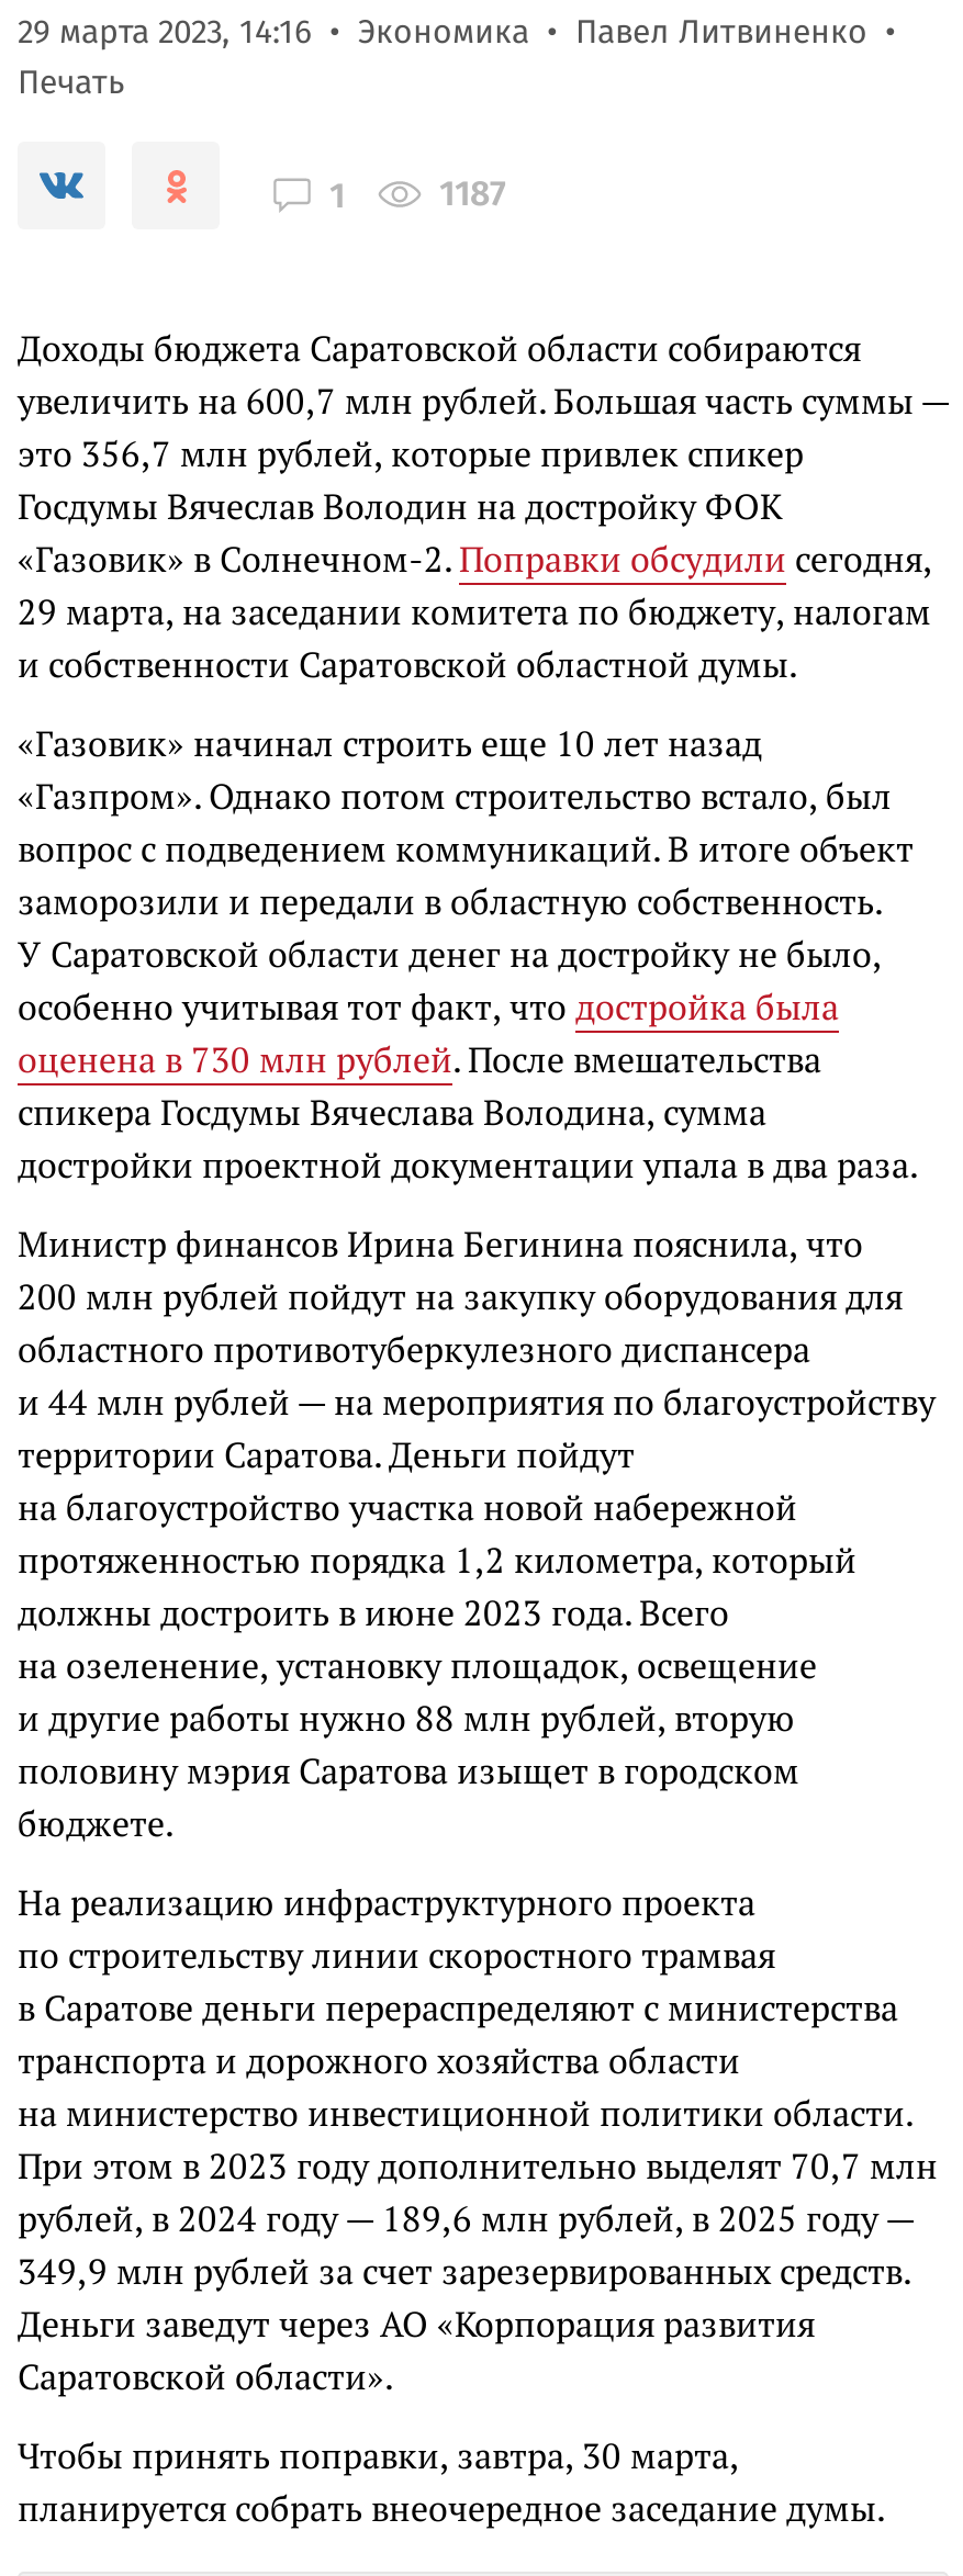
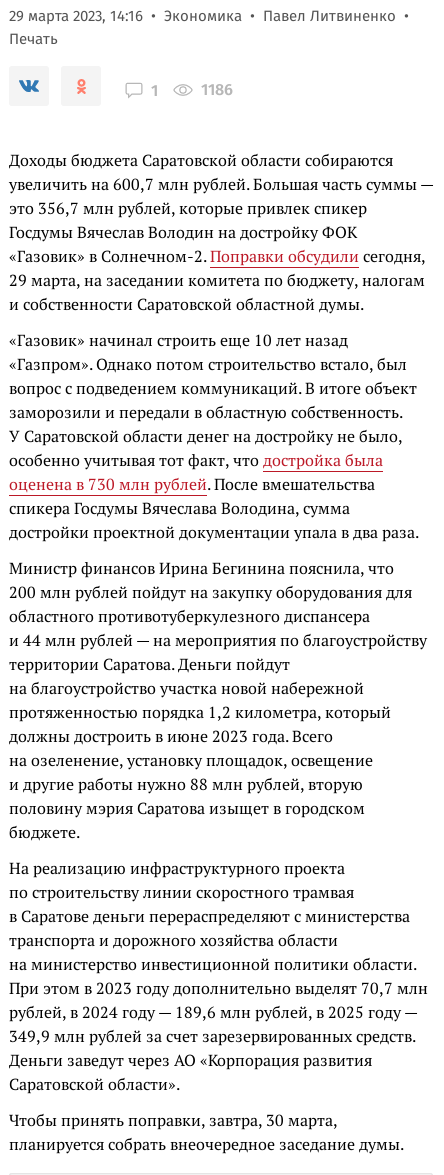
- 1187
+ 1186
